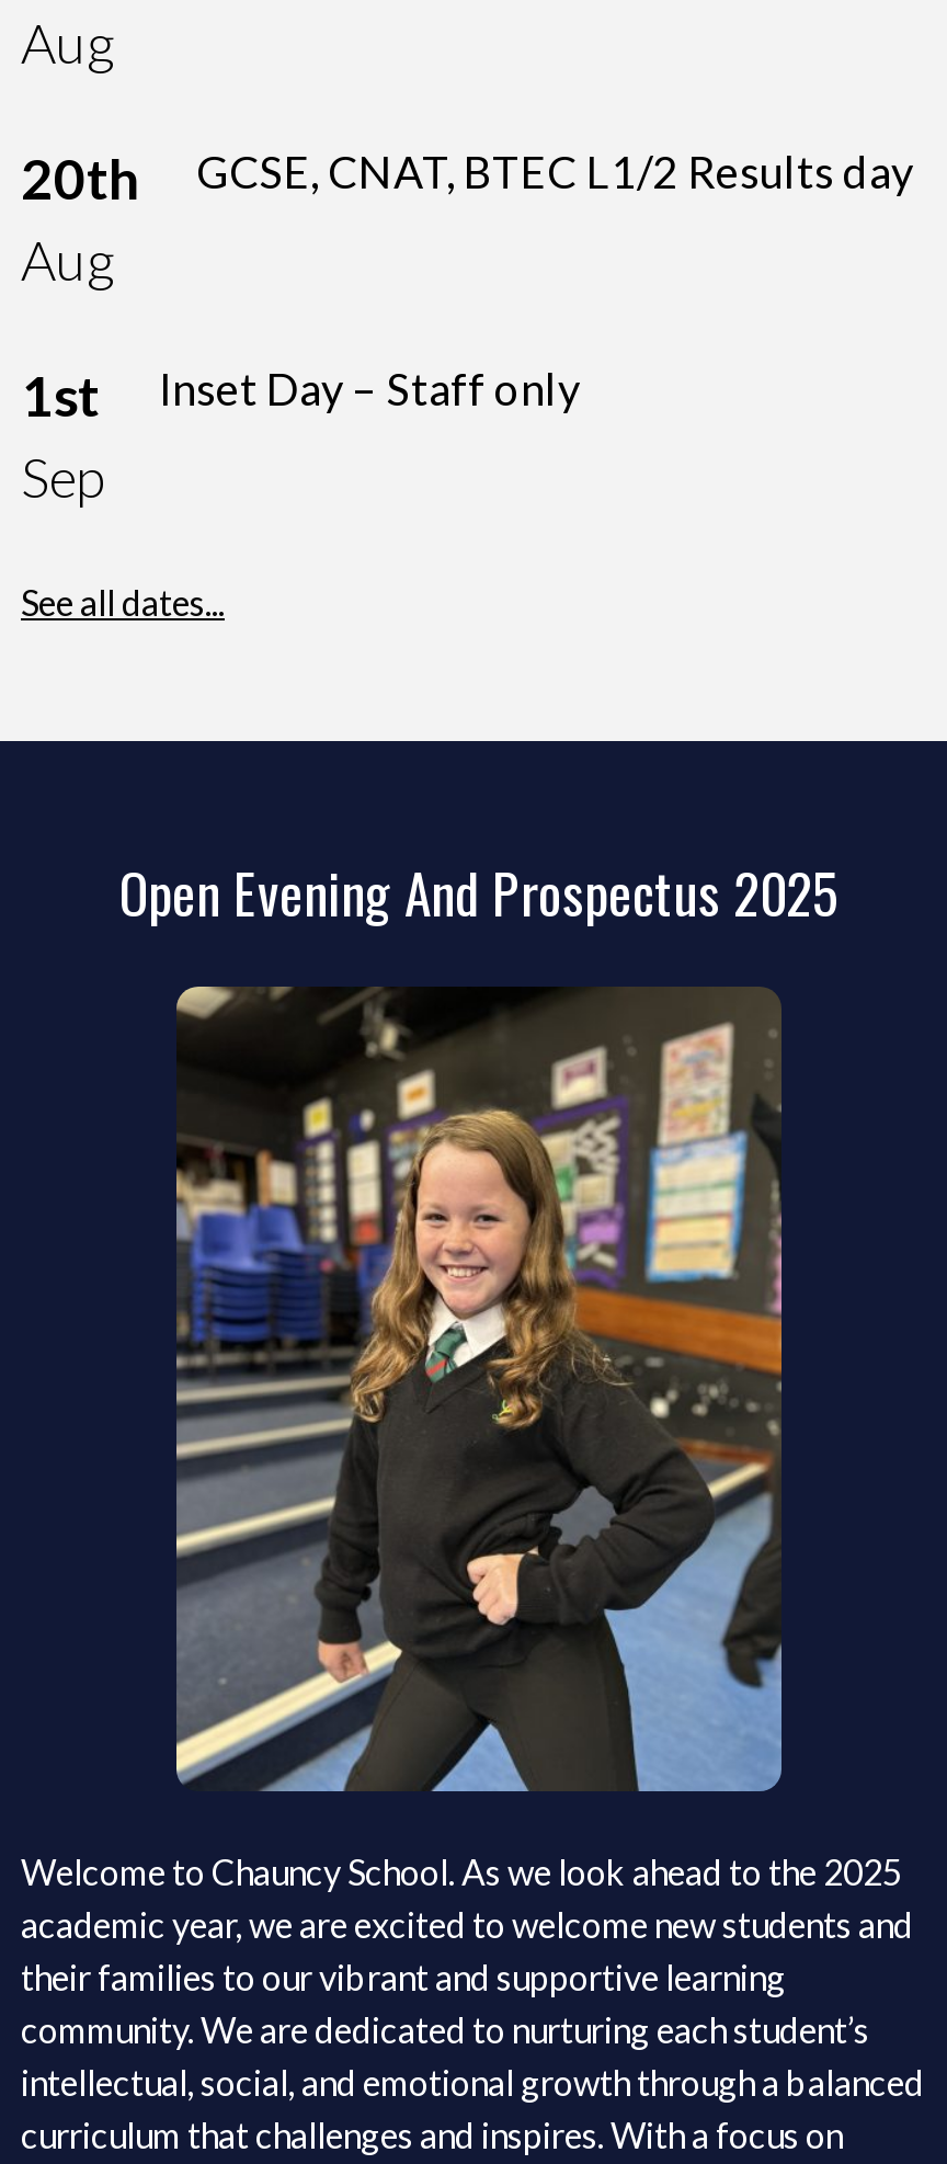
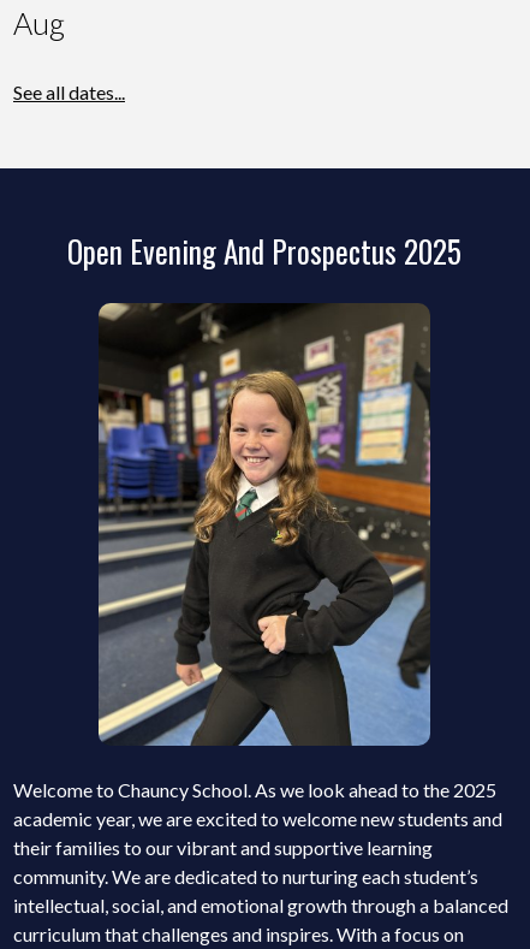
- 20th
- Aug

- GCSE, CNAT, BTEC L1/2 Results day
- 1st
- Sep

- Inset Day – Staff only
